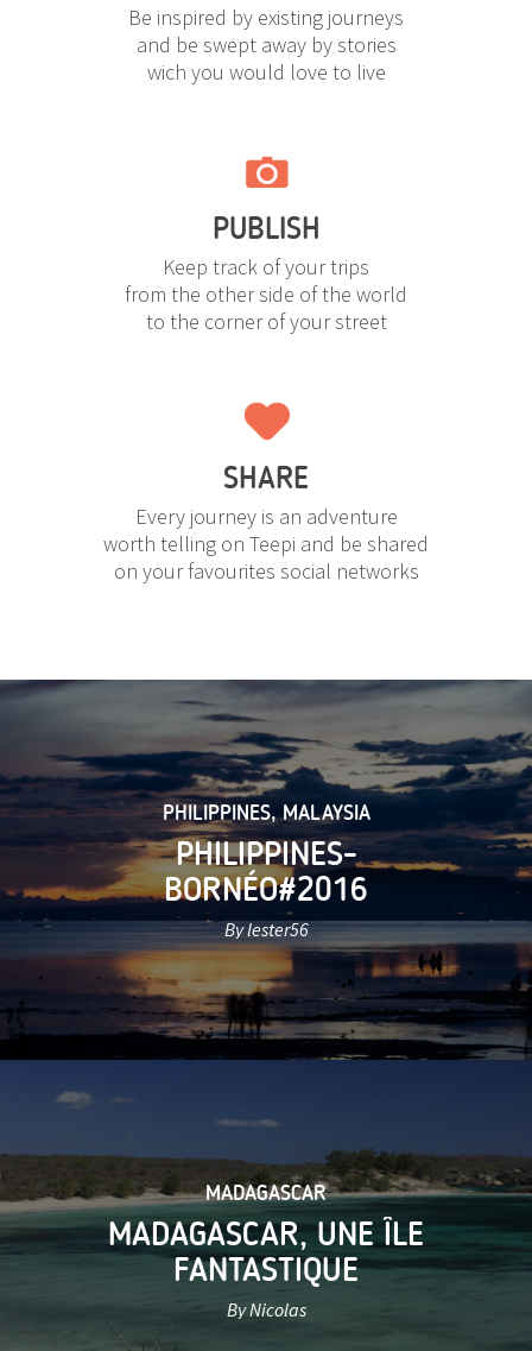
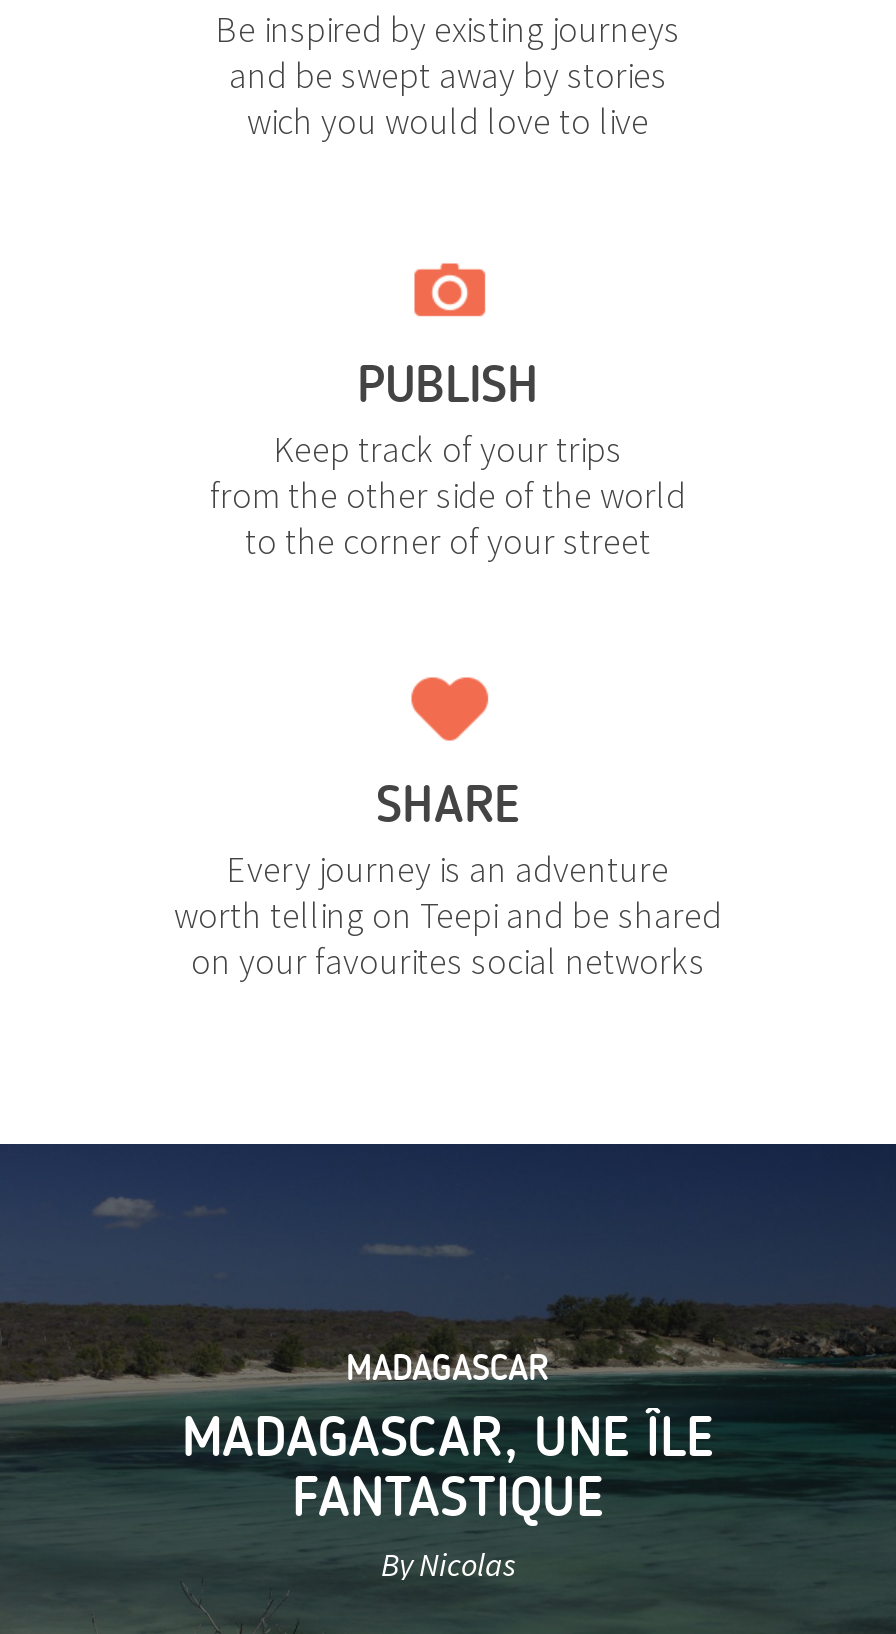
- [image]
- PHILIPPINES, MALAYSIA
- PHILIPPINES-
- BORNÉO#2016
- By lester56
